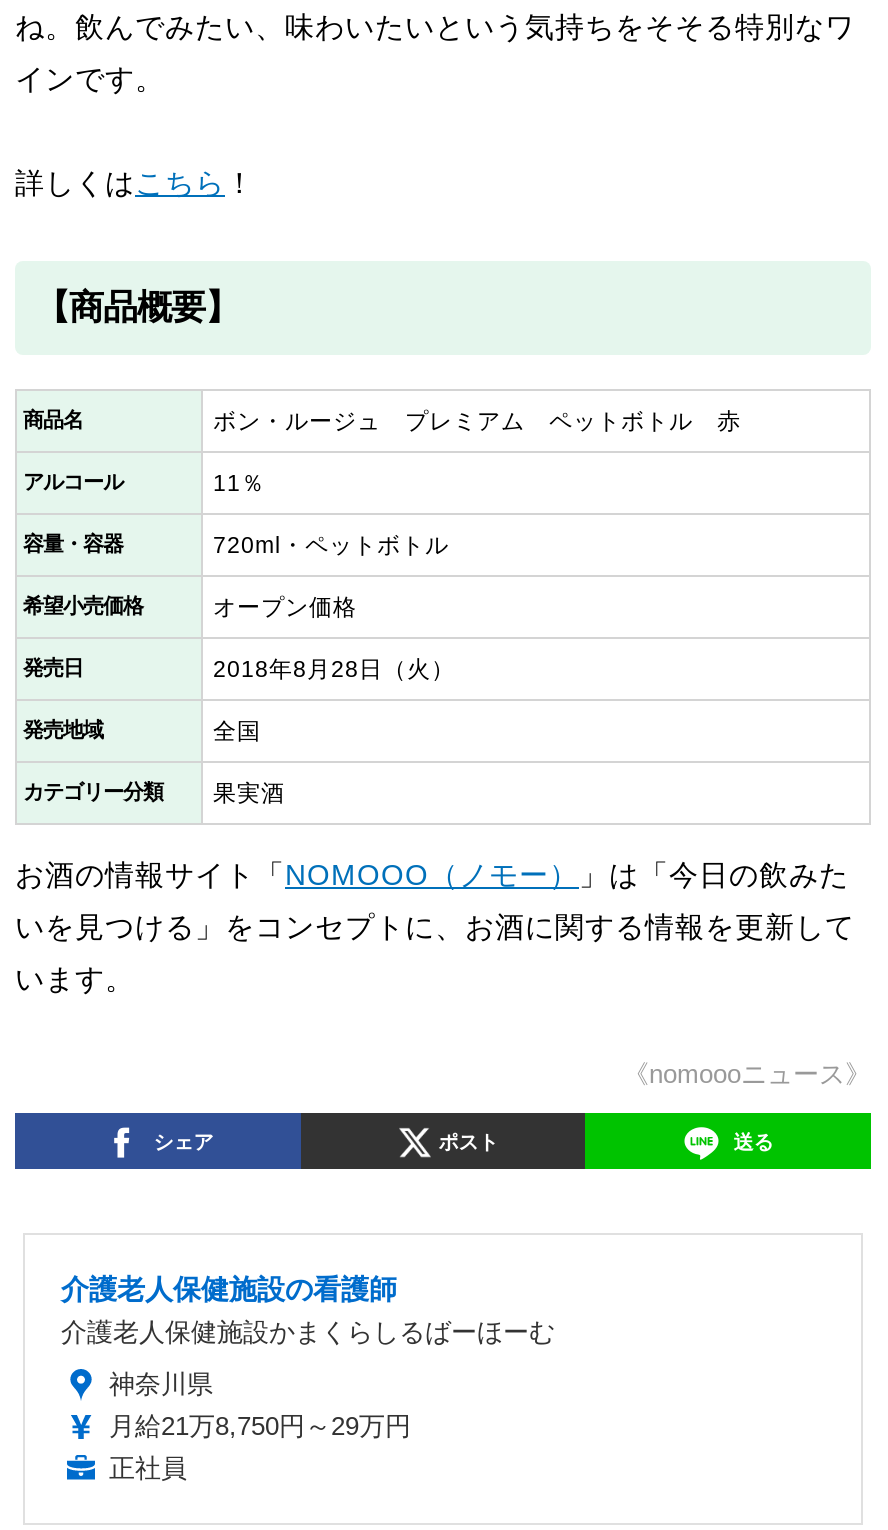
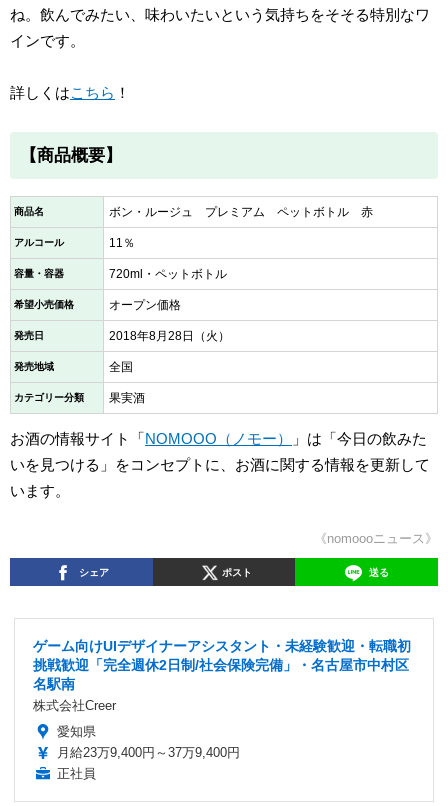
- 介護老人保健施設の看護師
- 介護老人保健施設かまくらしるばーほーむ
+ ゲーム向けUIデザイナーアシスタント・未経験歓迎・転職初
+ 挑戦歓迎「完全週休2日制/社会保険完備」・名古屋市中村区
+ 名駅南
+ 株式会社Creer

- 神奈川県
- 月給21万8,750円～29万円
+ 愛知県
+ 月給23万9,400円～37万9,400円
